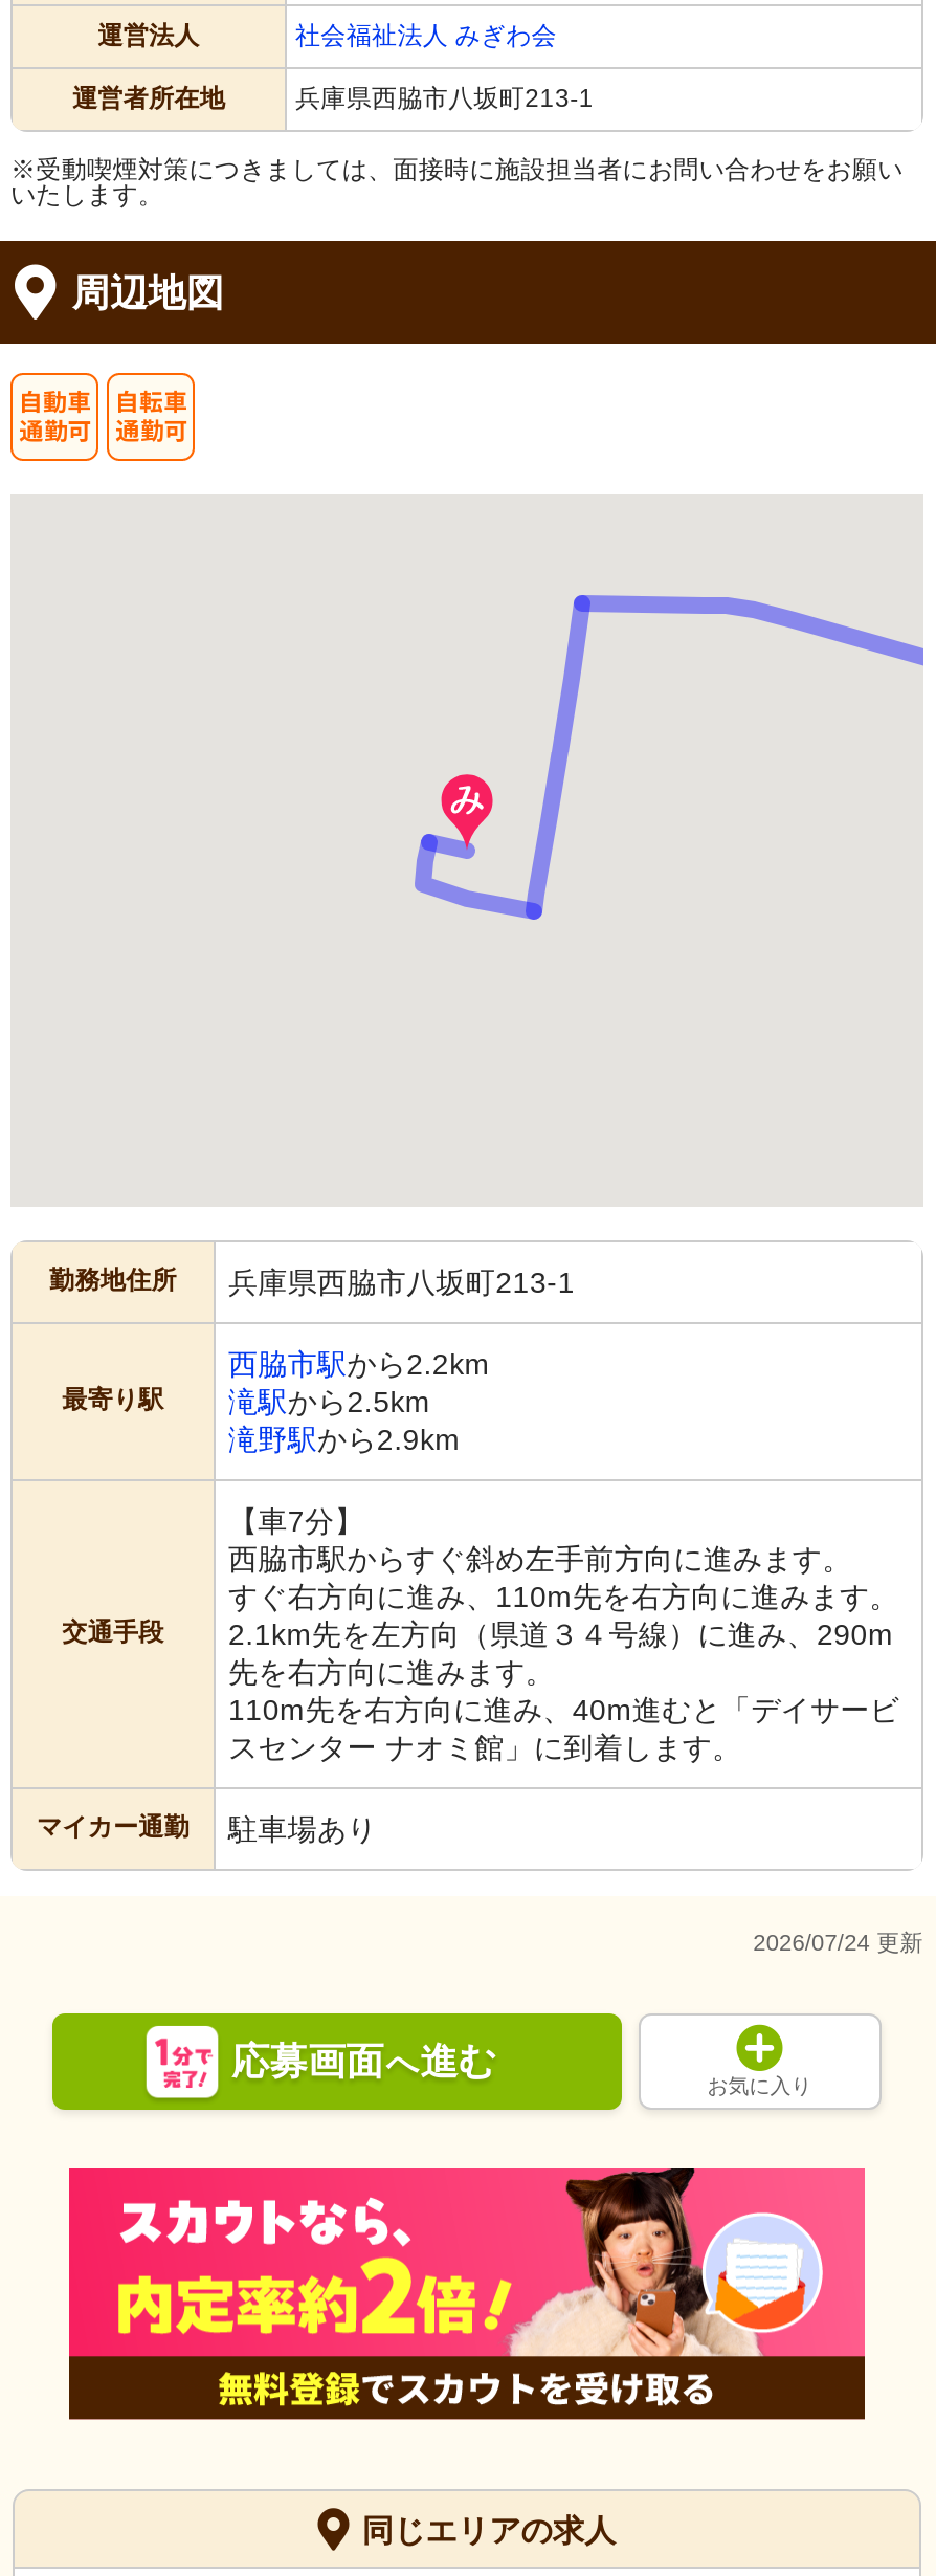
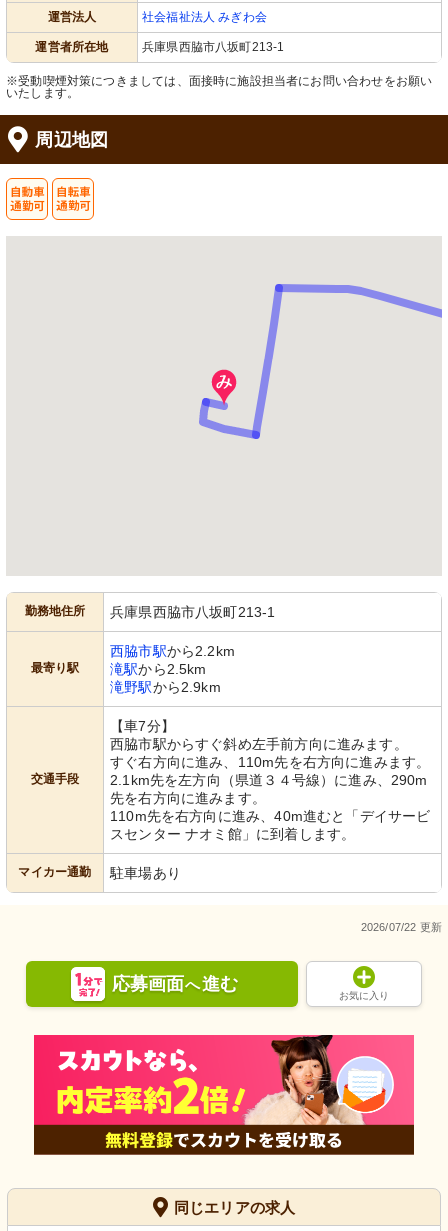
- 2026/07/24 更新
+ 2026/07/22 更新
